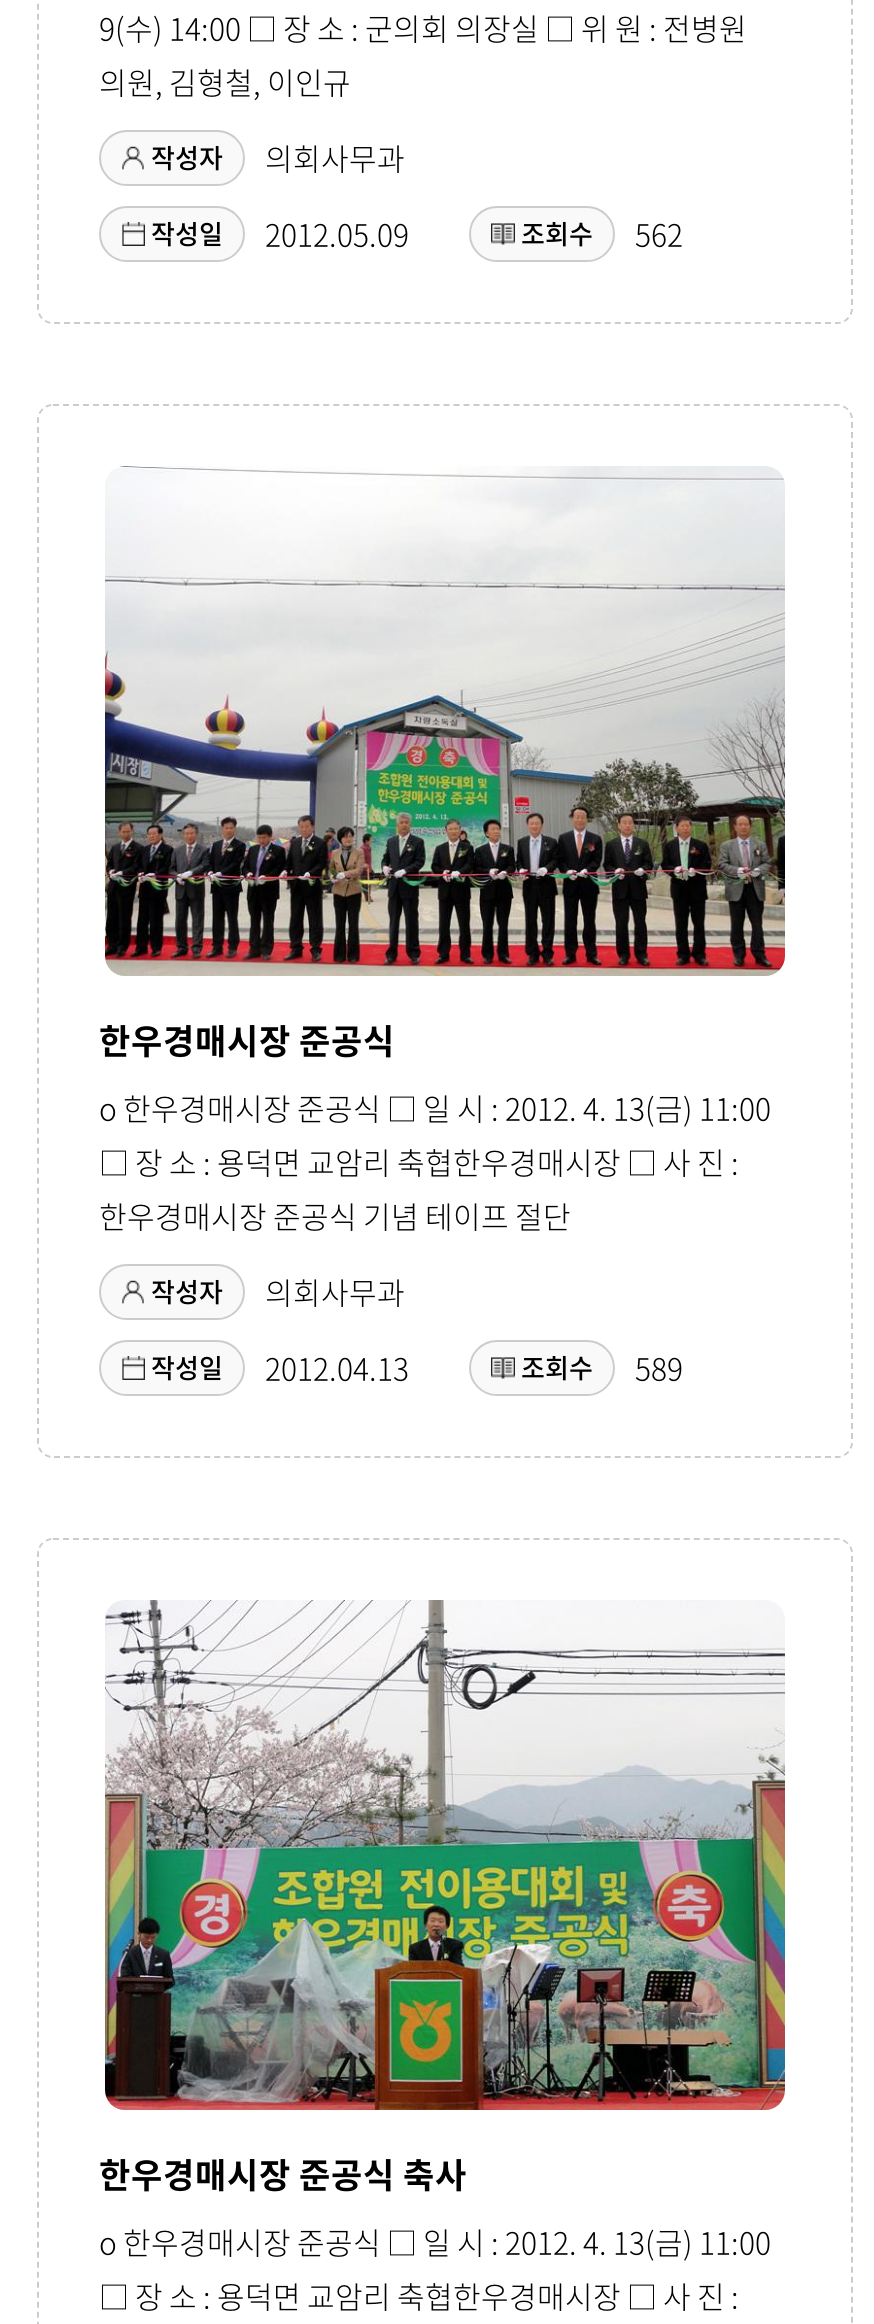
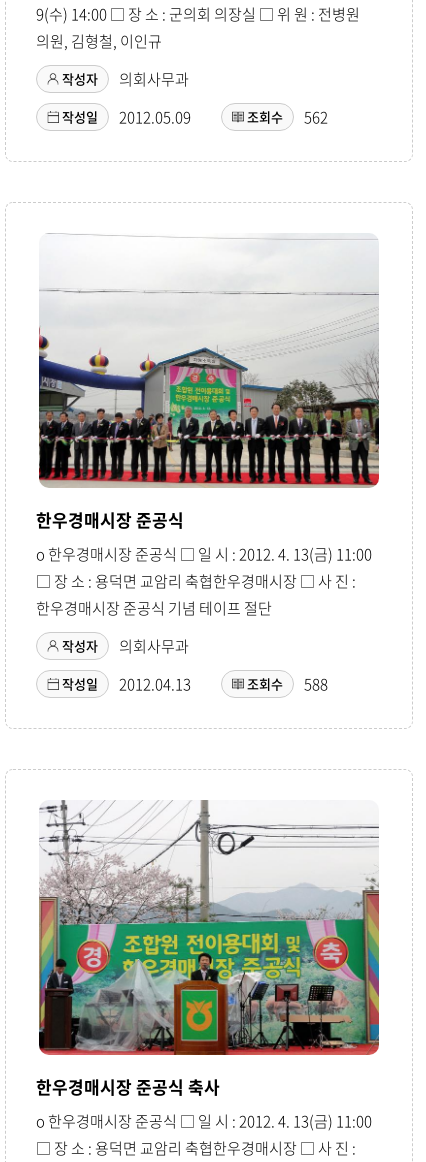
- 조회수 589
+ 조회수 588
